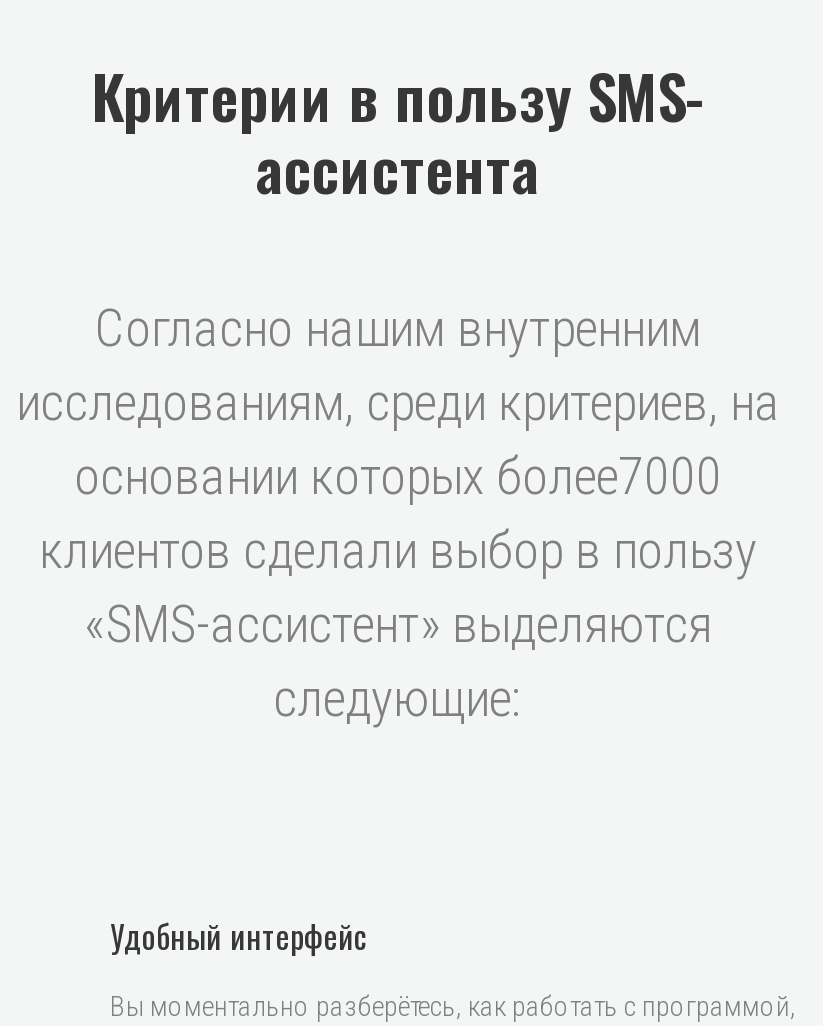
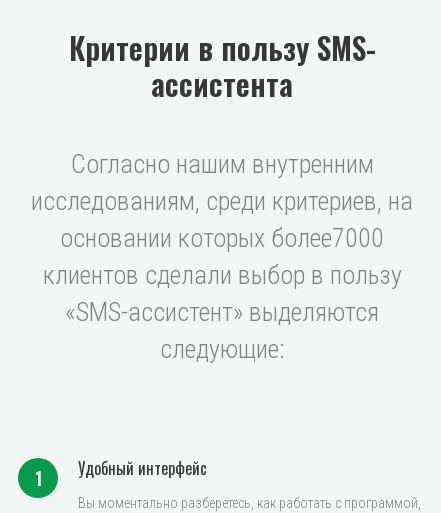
+ [image]
